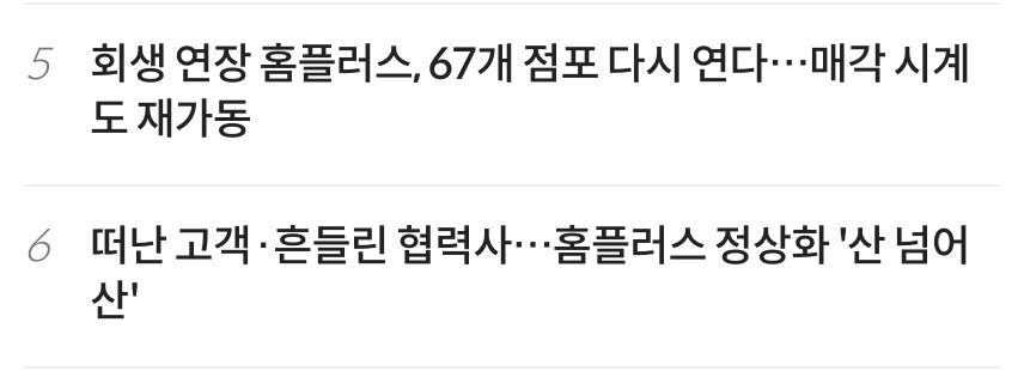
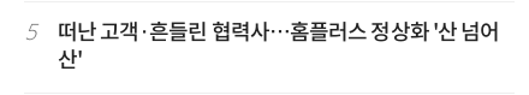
- 회생 연장 홈플러스, 67개 점포 다시 연다…매각 시계
- 도 재가동
- 6
